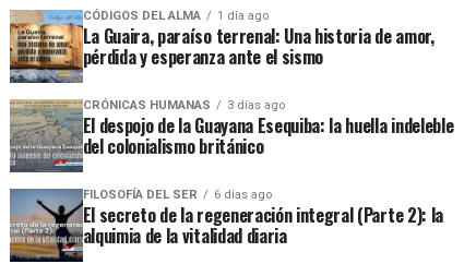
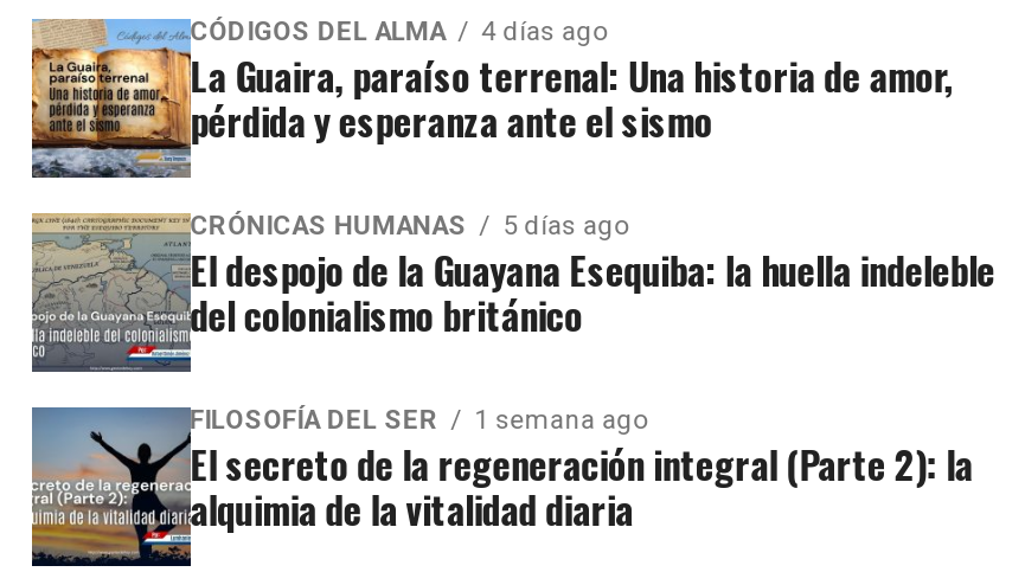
- CÓDIGOS DEL ALMA 1 día ago
+ CÓDIGOS DEL ALMA 4 días ago

- CRÓNICAS HUMANAS 3 días ago
+ CRÓNICAS HUMANAS 5 días ago

- FILOSOFÍA DEL SER 6 días ago
+ FILOSOFÍA DEL SER 1 semana ago
